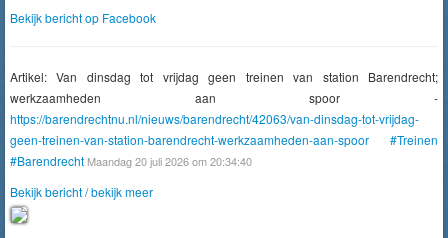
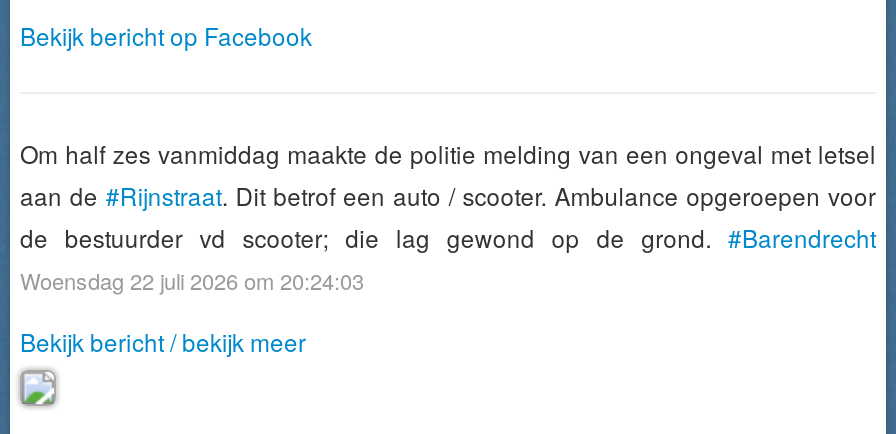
- Artikel: Van dinsdag tot vrijdag geen treinen van station Barendrecht;
- werkzaamheden aan spoor -
- https://barendrechtnu.nl/nieuws/barendrecht/42063/van-dinsdag-tot-vrijdag-
- geen-treinen-van-station-barendrecht-werkzaamheden-aan-spoor
- #Treinen
- #Barendrecht Maandag 20 juli 2026 om 20:34:40
+ Om half zes vanmiddag maakte de politie melding van een ongeval met letsel
+ aan de #Rijnstraat. Dit betrof een auto / scooter. Ambulance opgeroepen voor
+ de bestuurder vd scooter; die lag gewond op de grond. #Barendrecht
+ Woensdag 22 juli 2026 om 20:24:03
